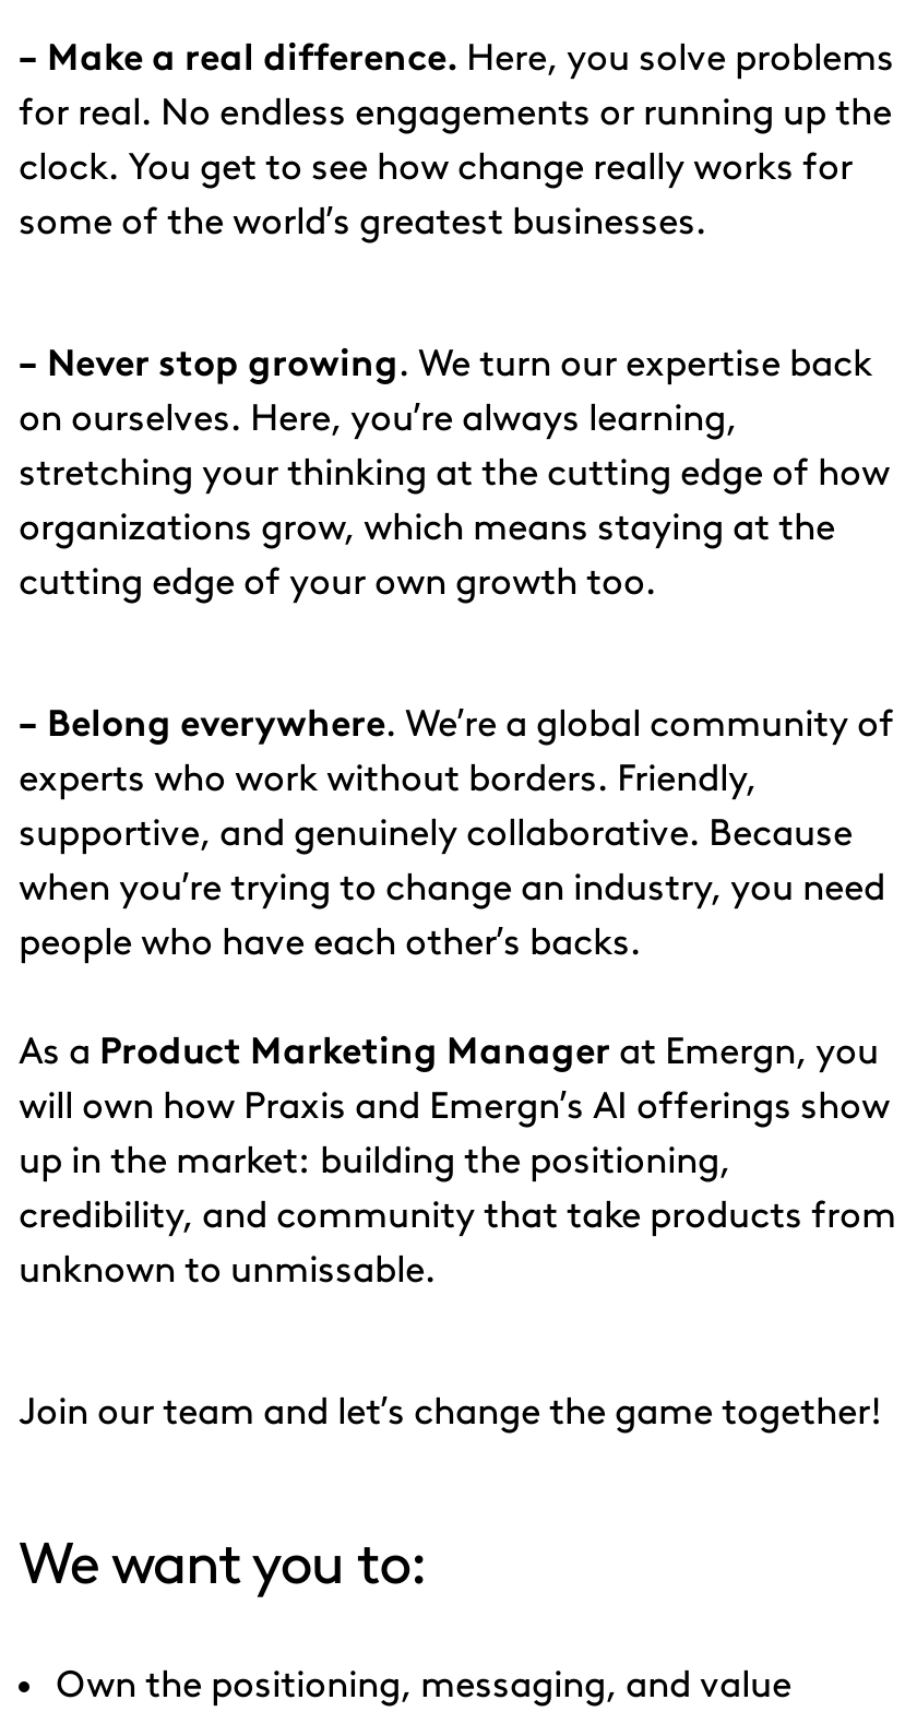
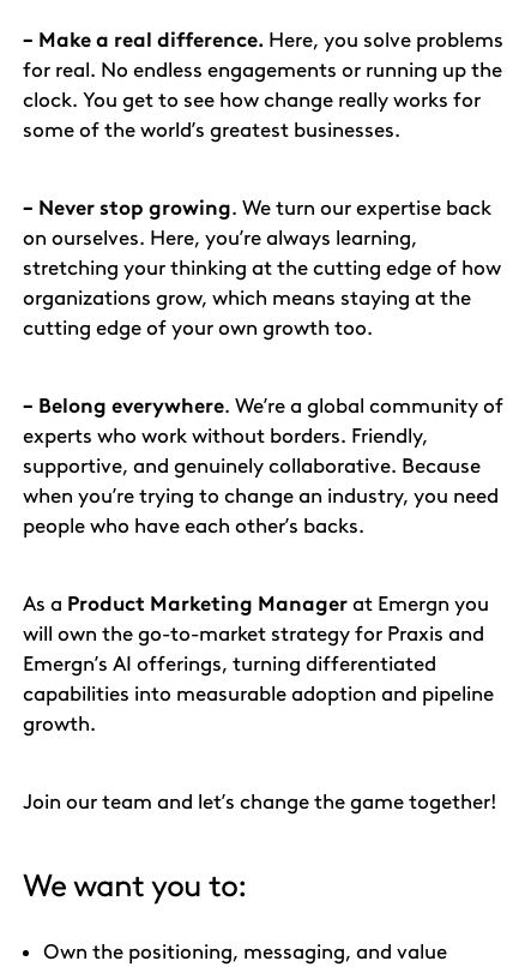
- As a Product Marketing Manager at Emergn, you
- will own how Praxis and Emergn’s AI offerings show
- up in the market: building the positioning,
- credibility, and community that take products from
- unknown to unmissable.
+ As a Product Marketing Manager at Emergn you
+ will own the go-to-market strategy for Praxis and
+ Emergn’s AI offerings, turning differentiated
+ capabilities into measurable adoption and pipeline
+ growth.
